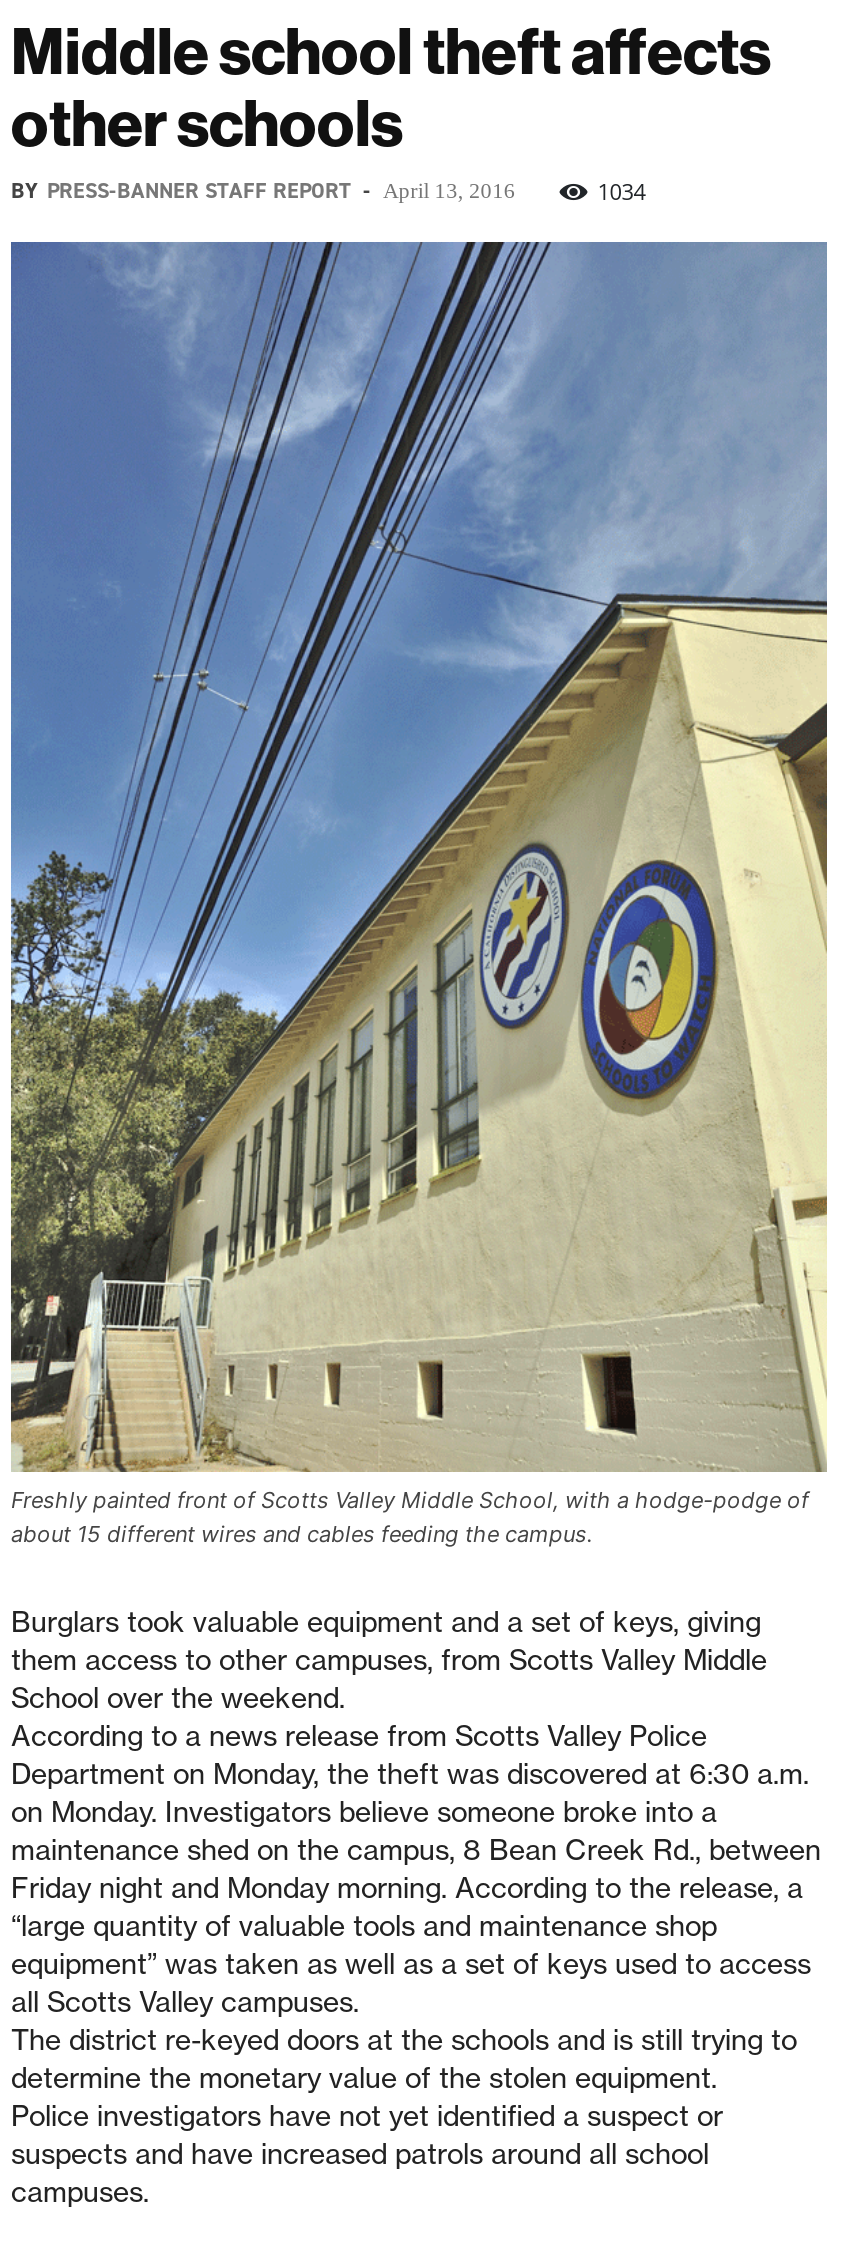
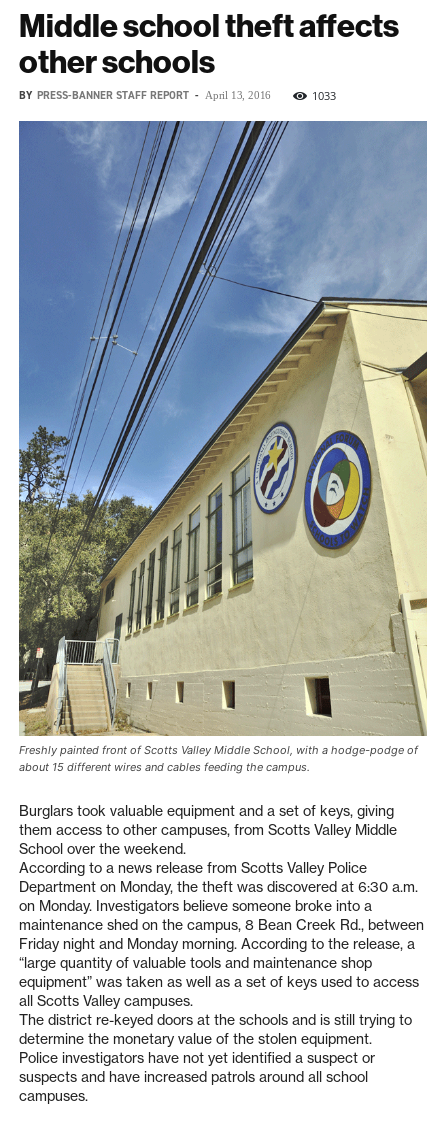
- 1034
+ 1033
